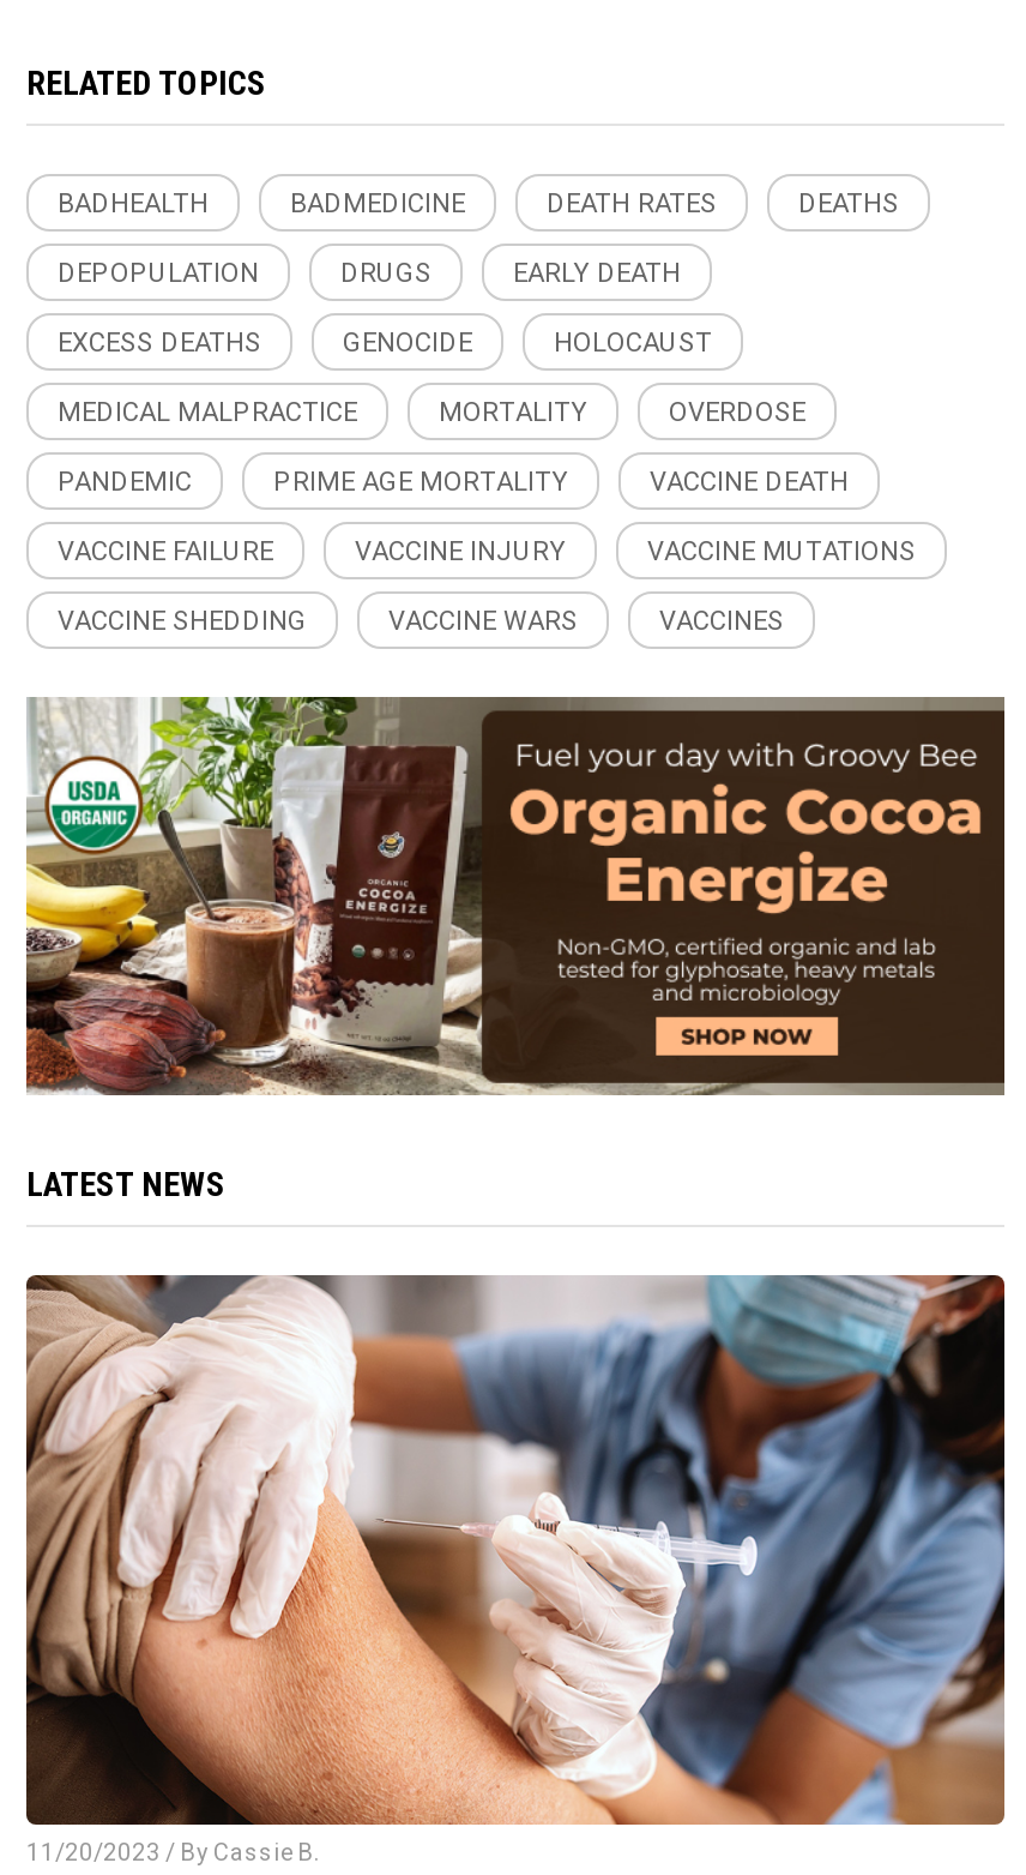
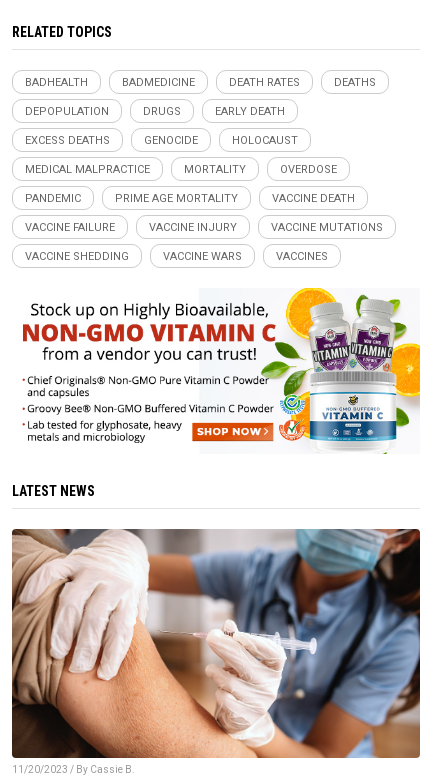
- [image]
+ [image]
